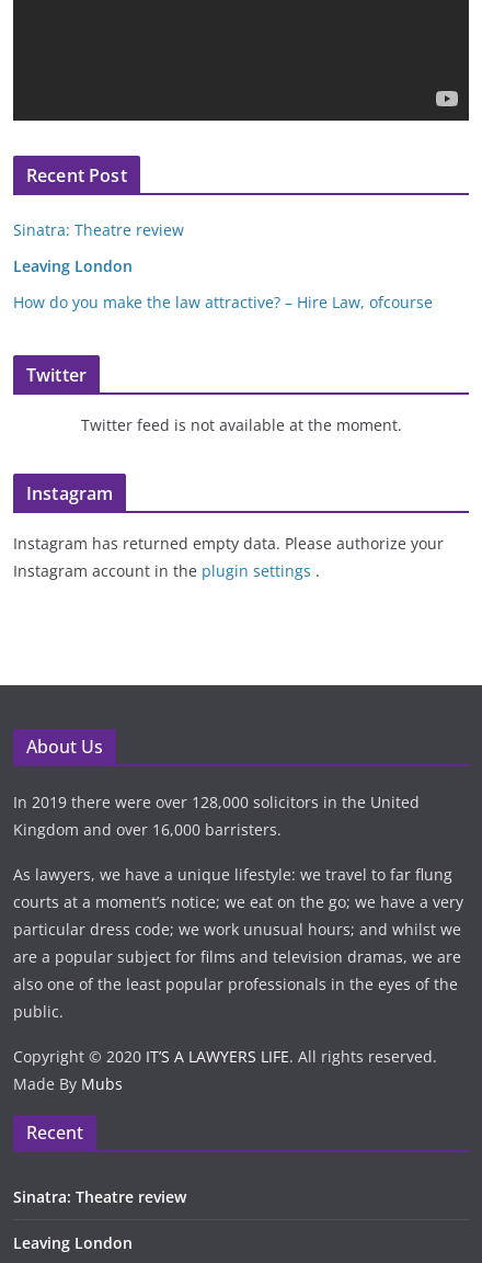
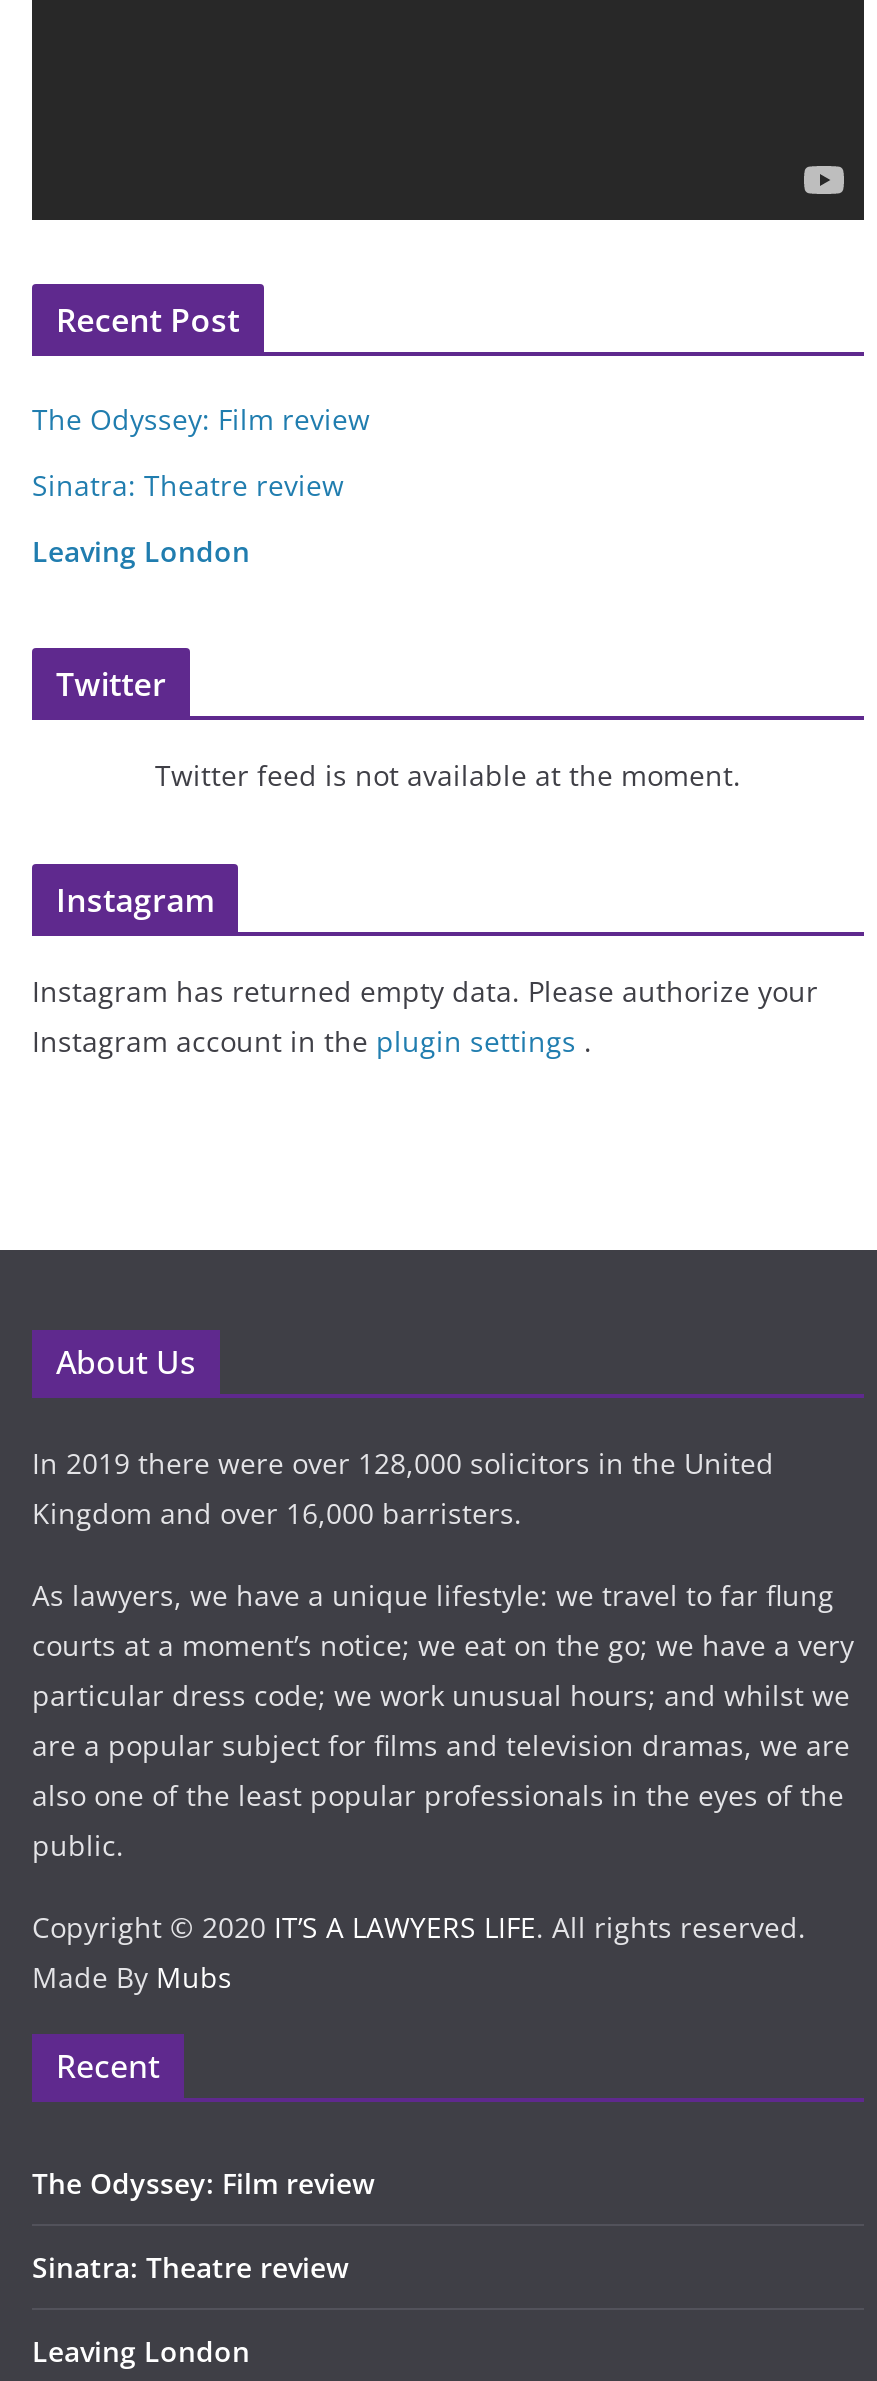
+ The Odyssey: Film review

- How do you make the law attractive? – Hire Law, ofcourse

+ The Odyssey: Film review
